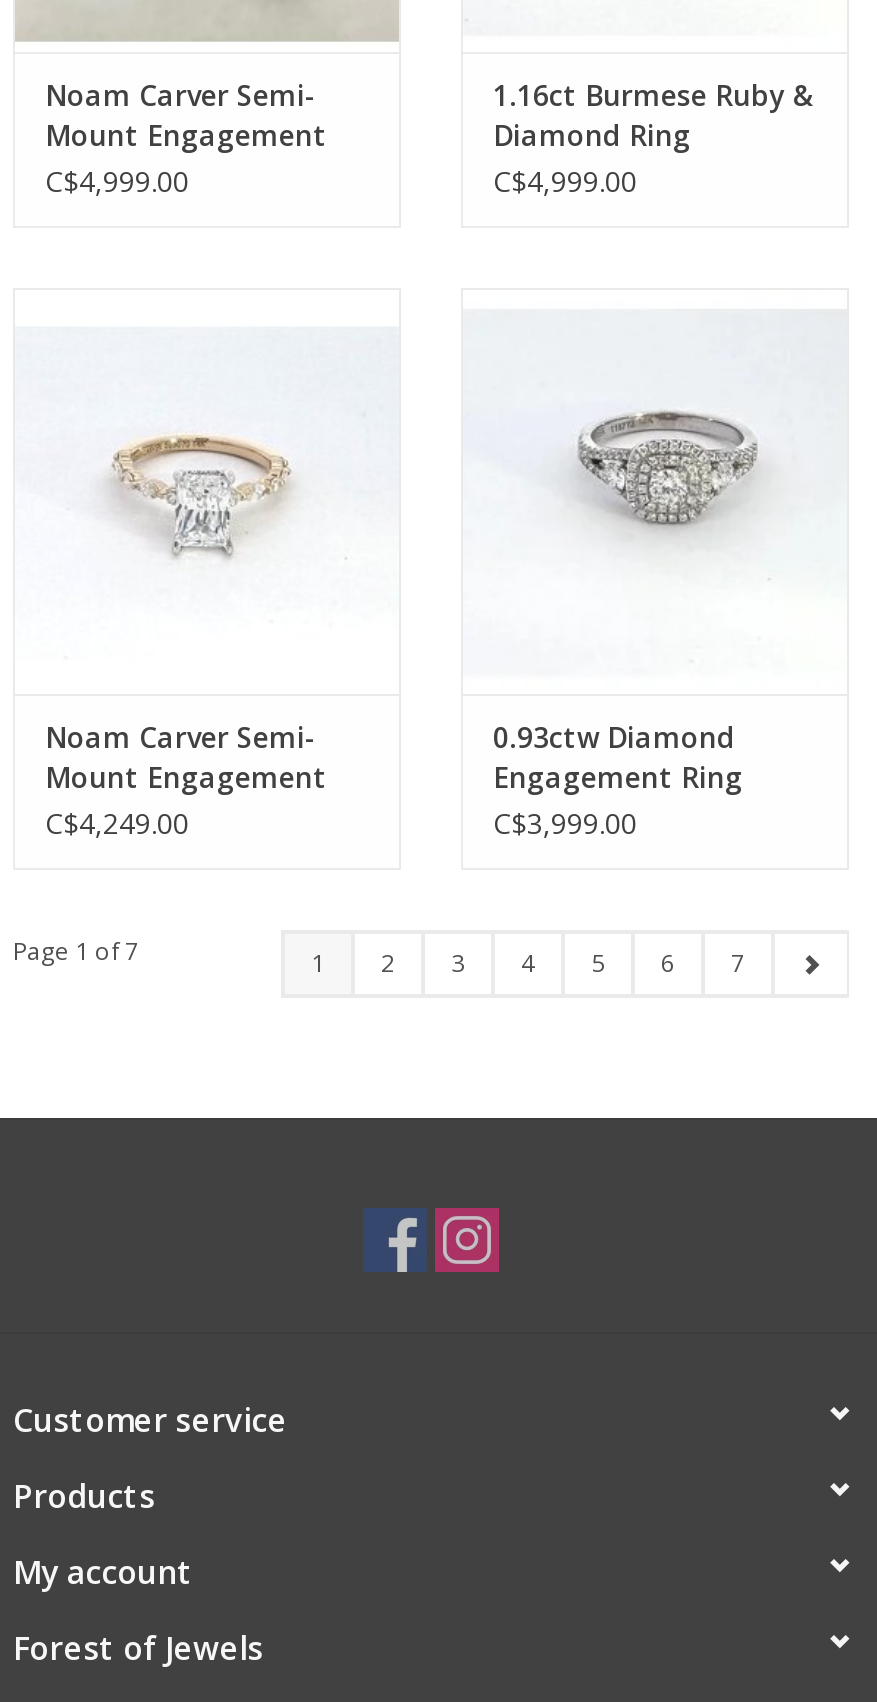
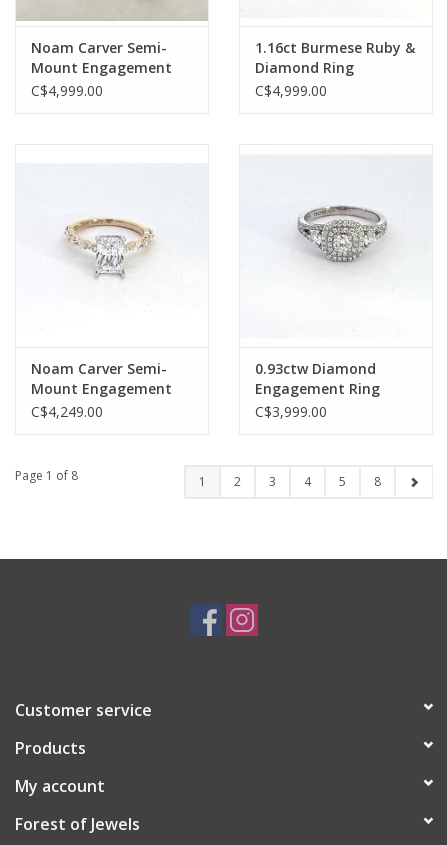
- Page 1 of 7
+ Page 1 of 8

- 6
- 7
+ 8
